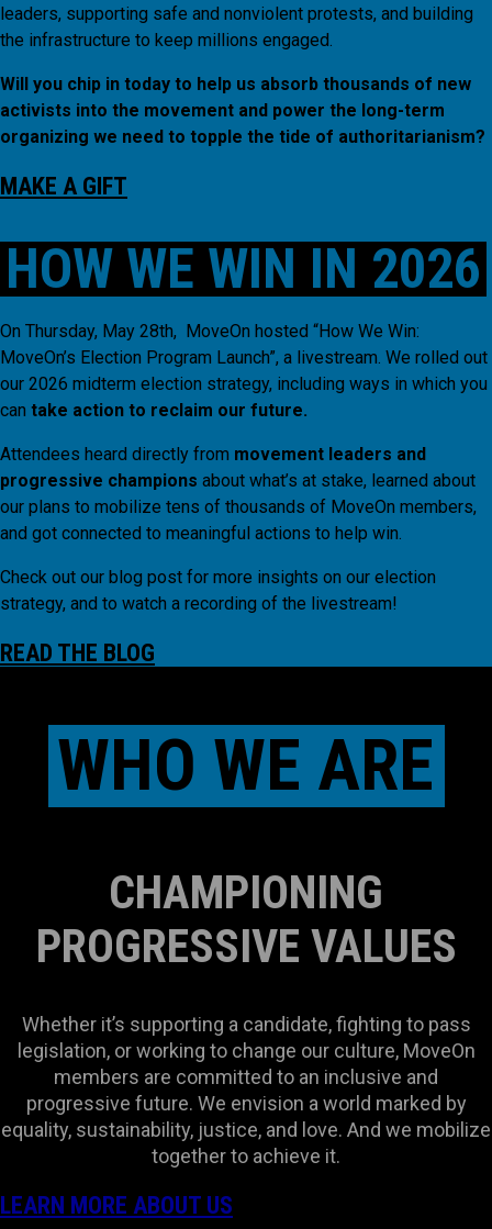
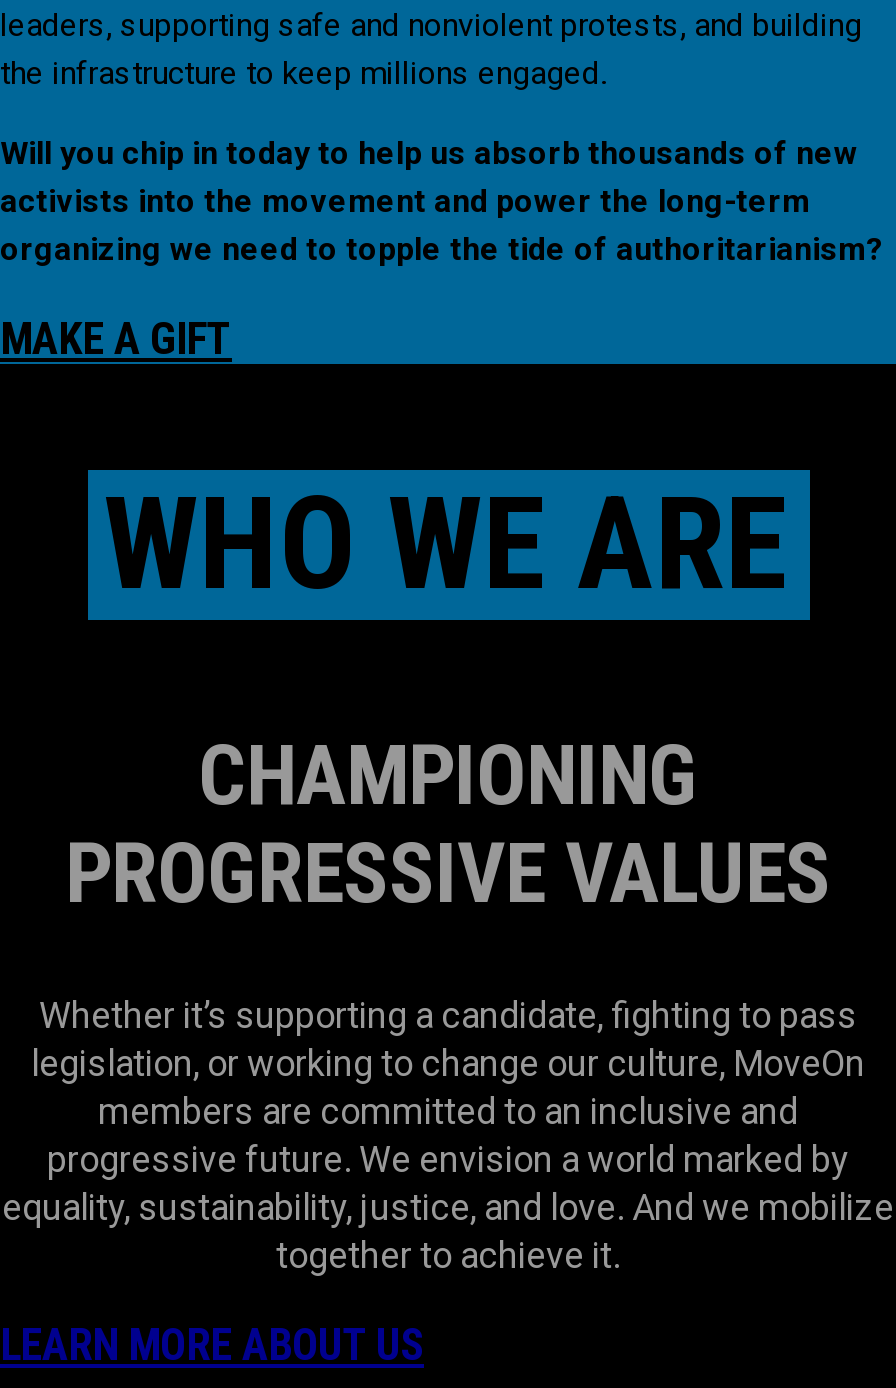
- HOW WE WIN IN 2026
- On Thursday, May 28th, MoveOn hosted “How We Win:
- MoveOn’s Election Program Launch”, a livestream. We rolled out
- our 2026 midterm election strategy, including ways in which you
- can take action to reclaim our future.
- Attendees heard directly from movement leaders and
- progressive champions about what’s at stake, learned about
- our plans to mobilize tens of thousands of MoveOn members,
- and got connected to meaningful actions to help win.
- Check out our blog post for more insights on our election
- strategy, and to watch a recording of the livestream!
- READ THE BLOG
